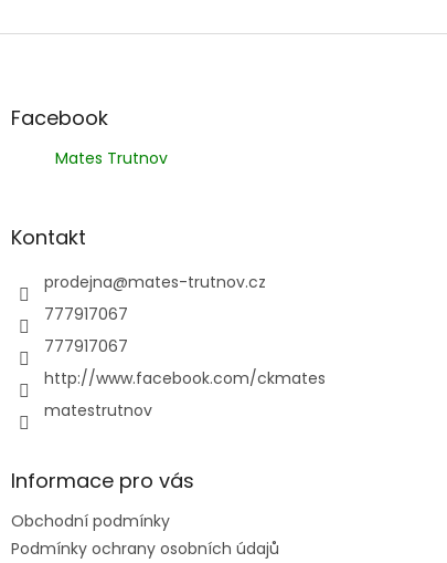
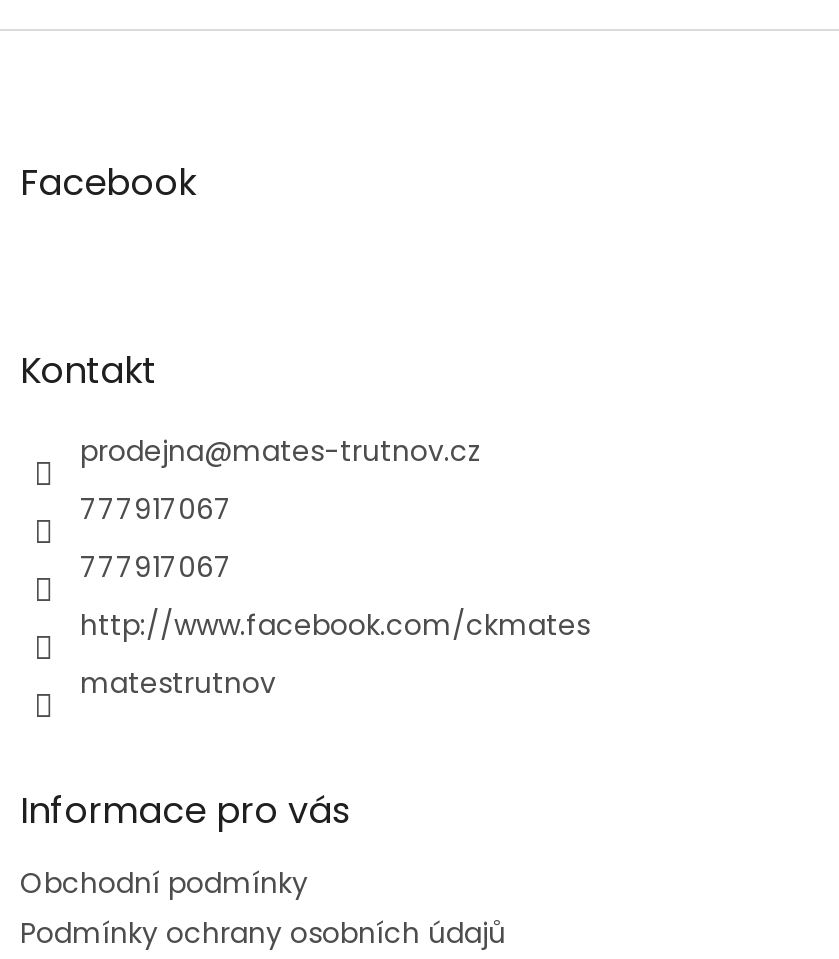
- Mates Trutnov
